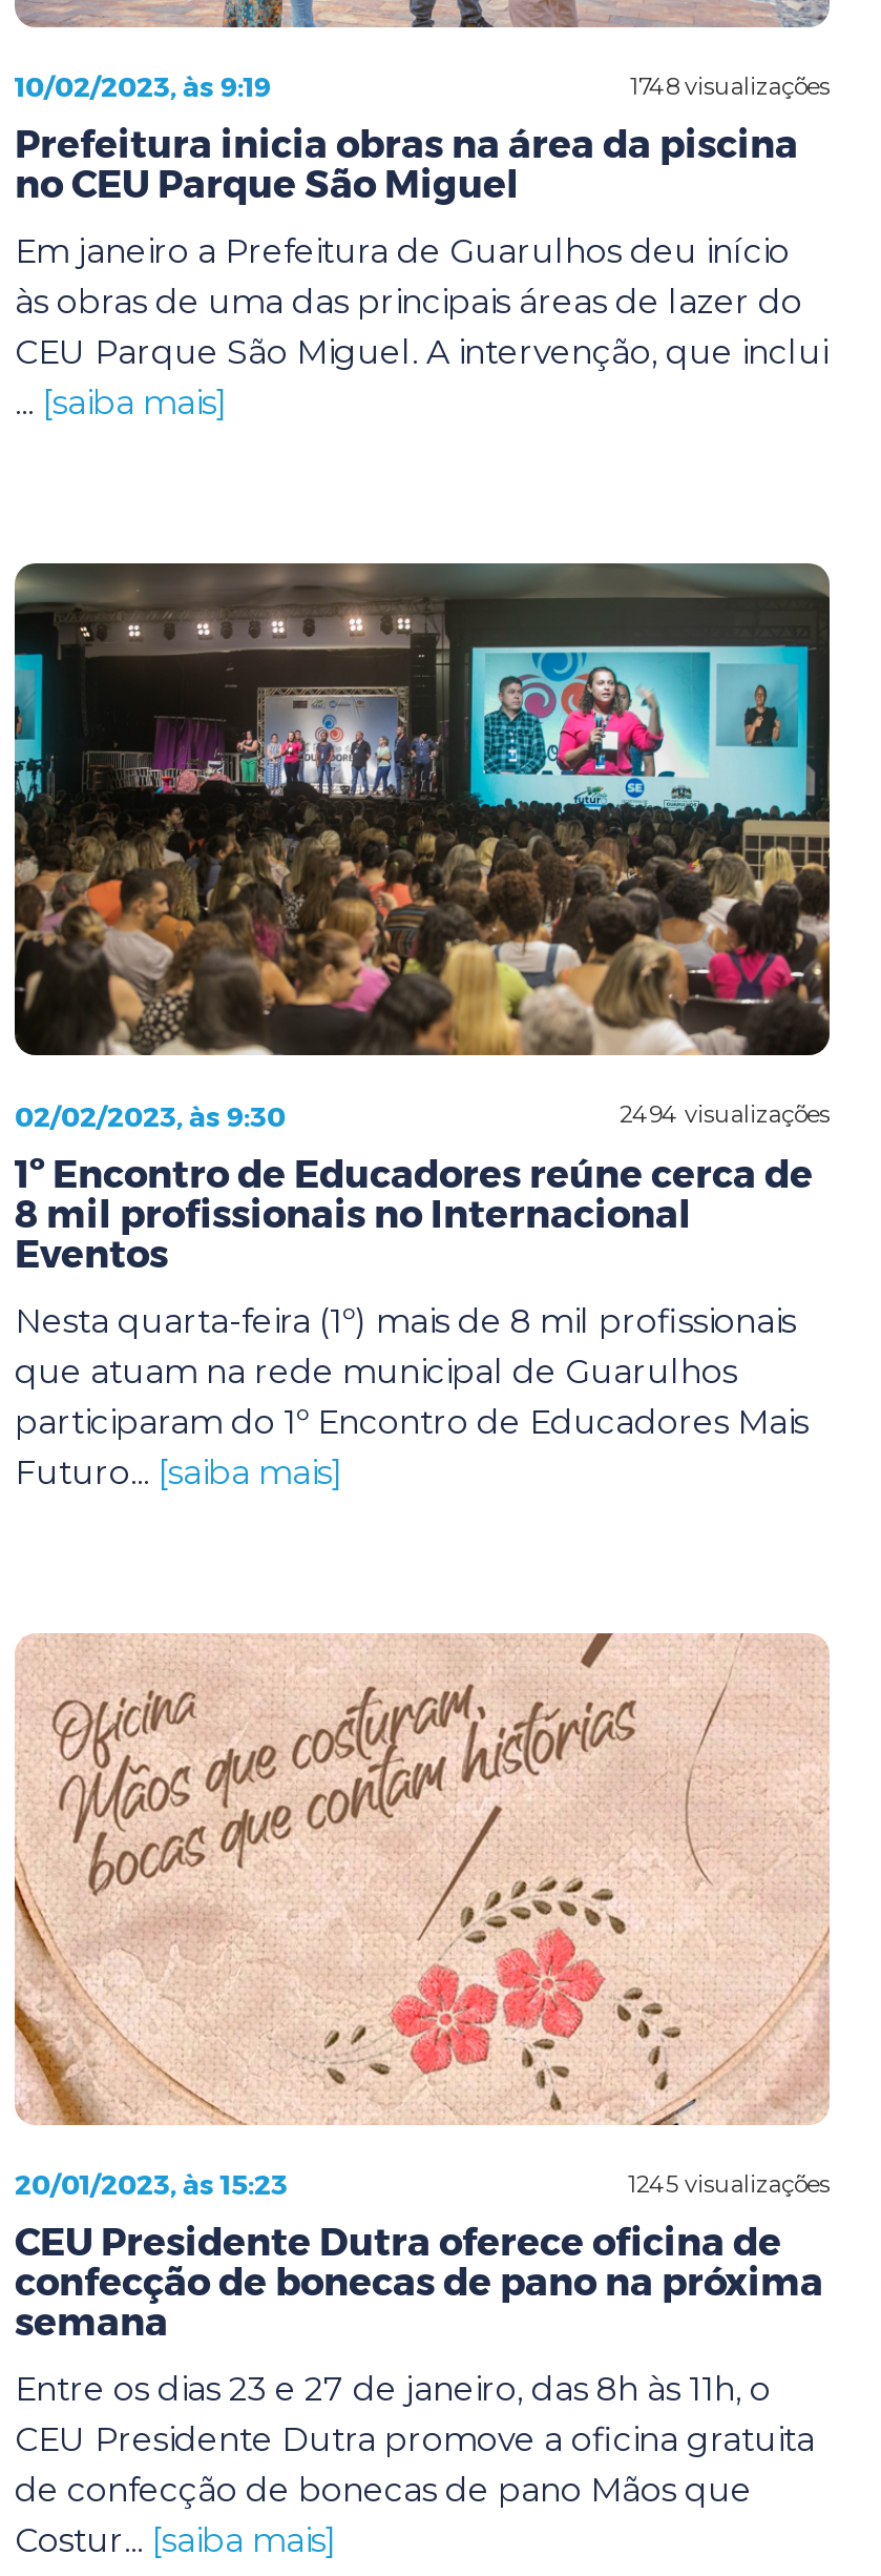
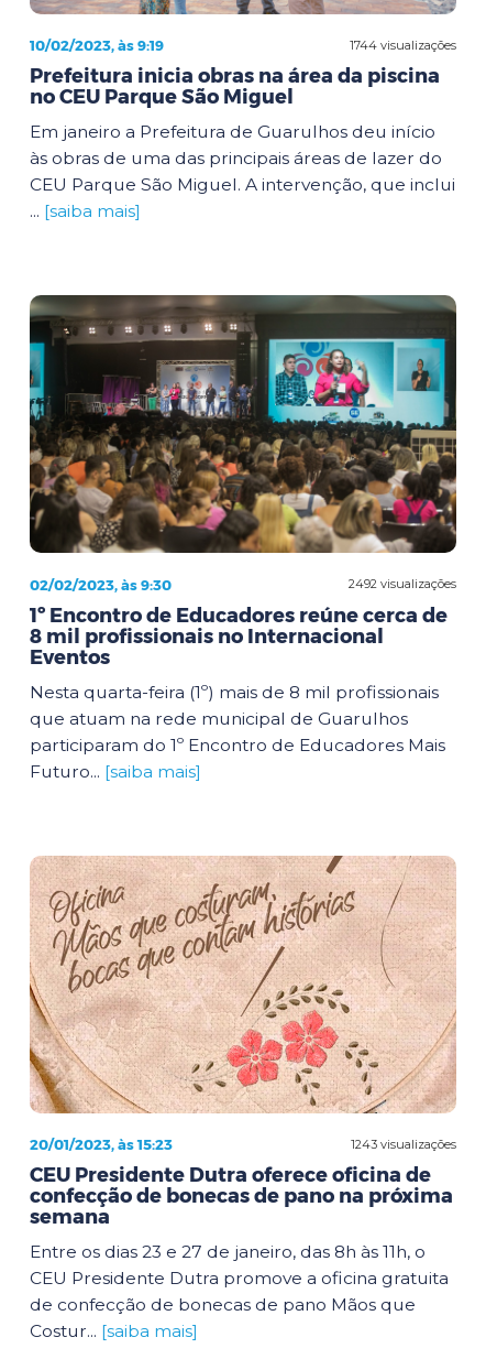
- 1748 visualizações
+ 1744 visualizações

- 2494 visualizações
+ 2492 visualizações

- 1245 visualizações
+ 1243 visualizações
